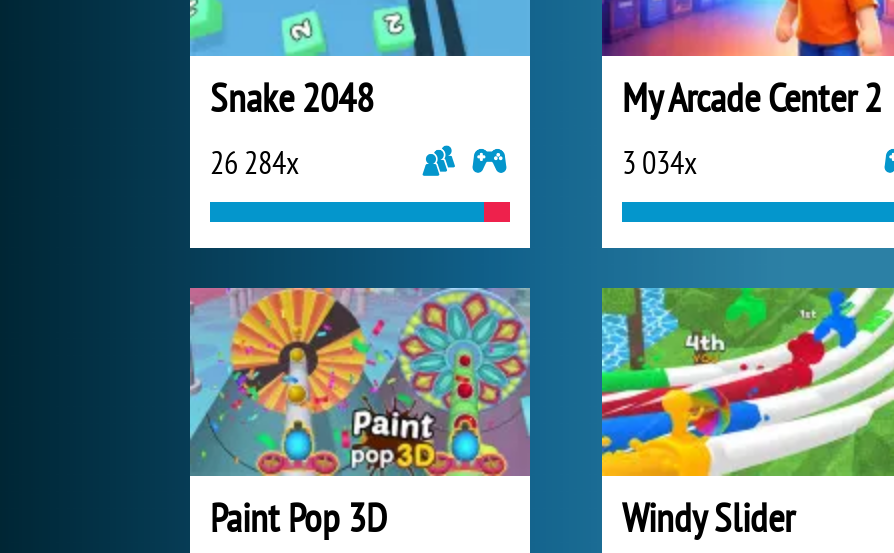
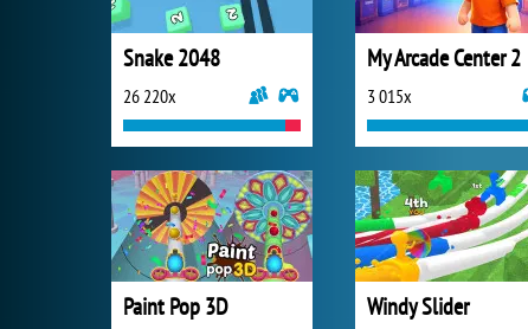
- 26 284x
+ 26 220x

- 3 034x
+ 3 015x
